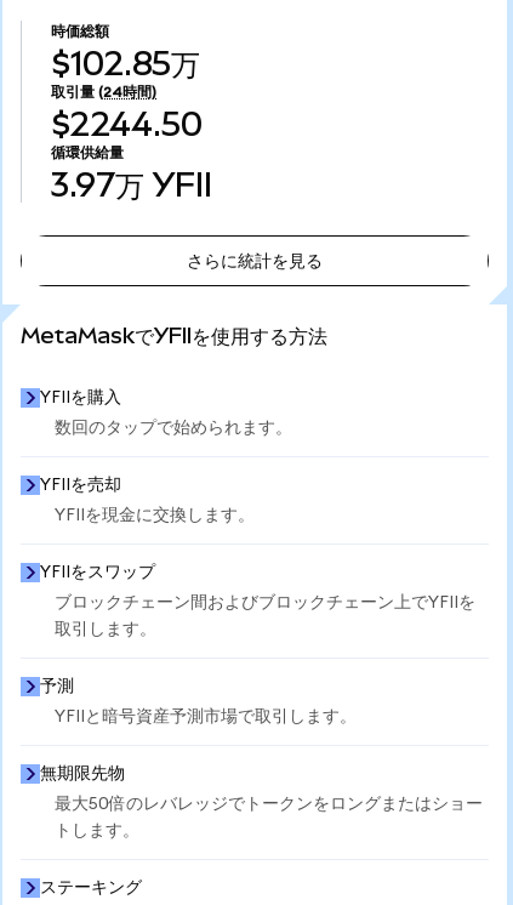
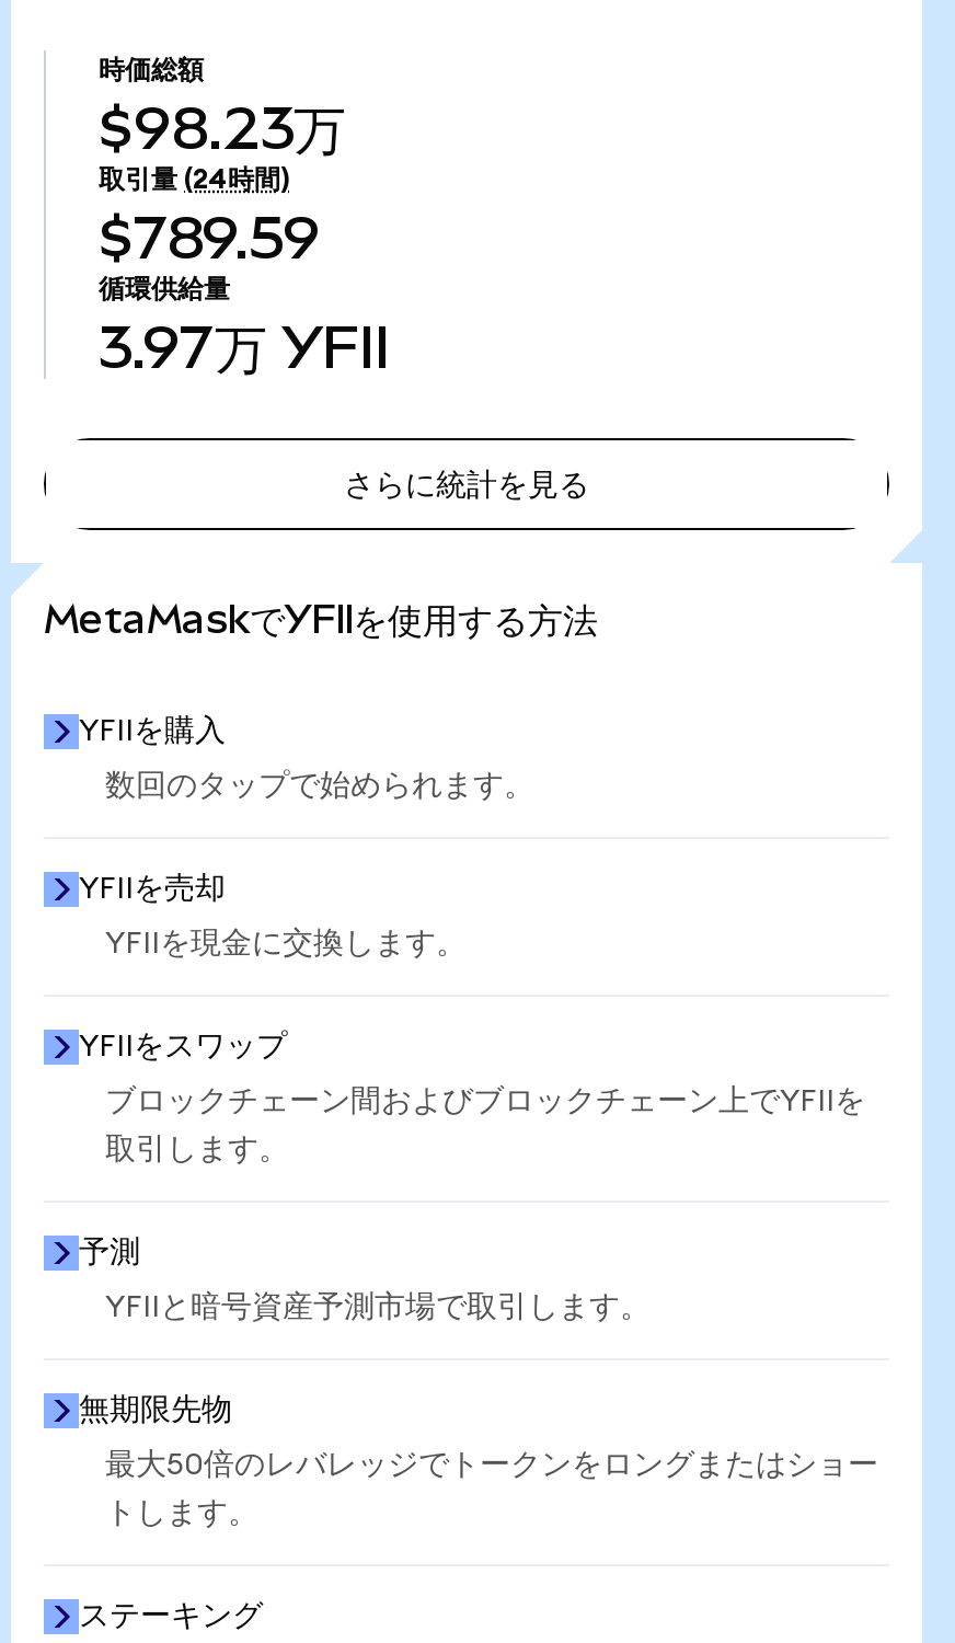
- $102.85万
+ $98.23万

- $2244.50
+ $789.59
